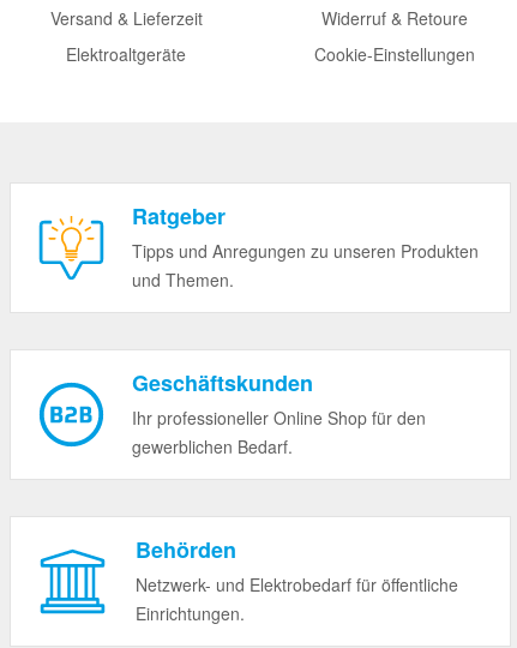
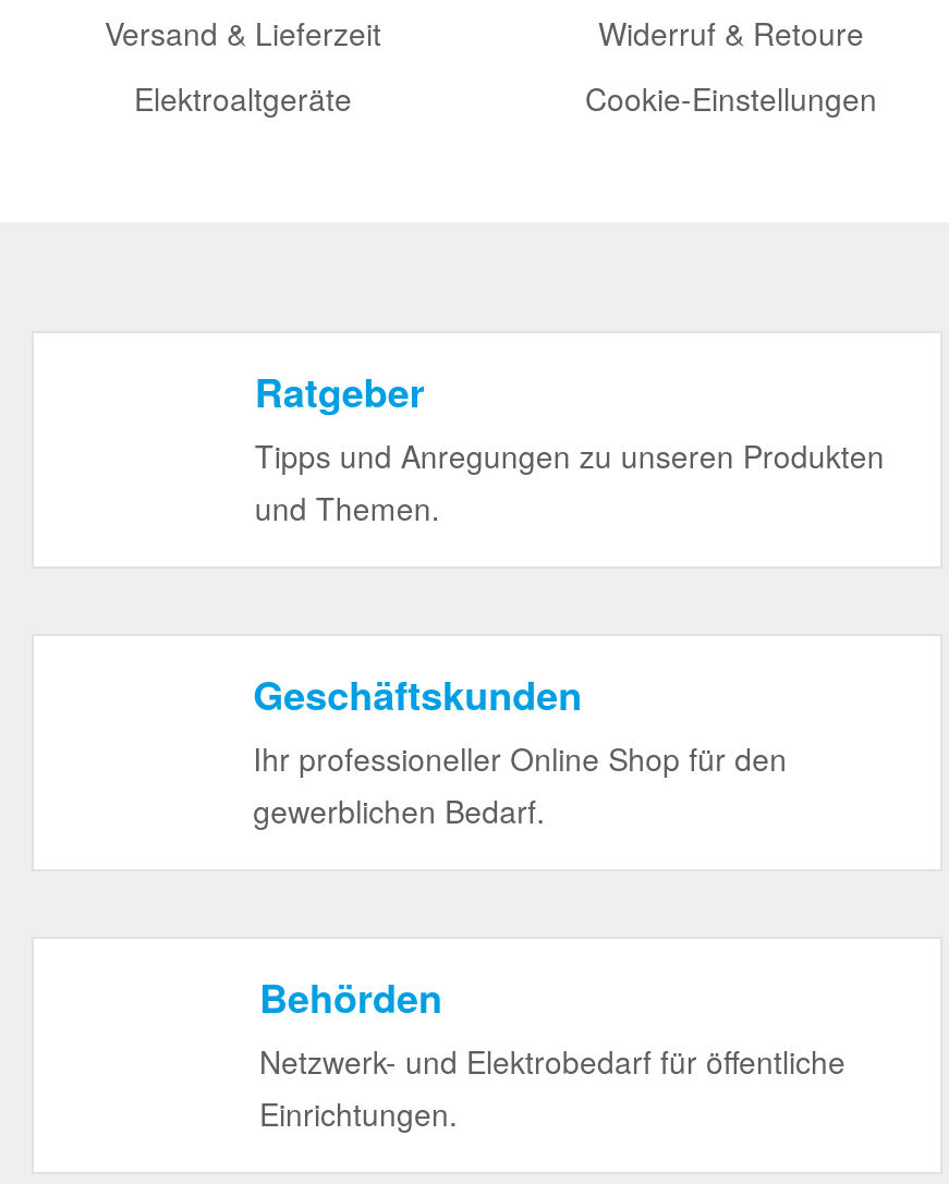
- [image]

- [image]

- [image]
